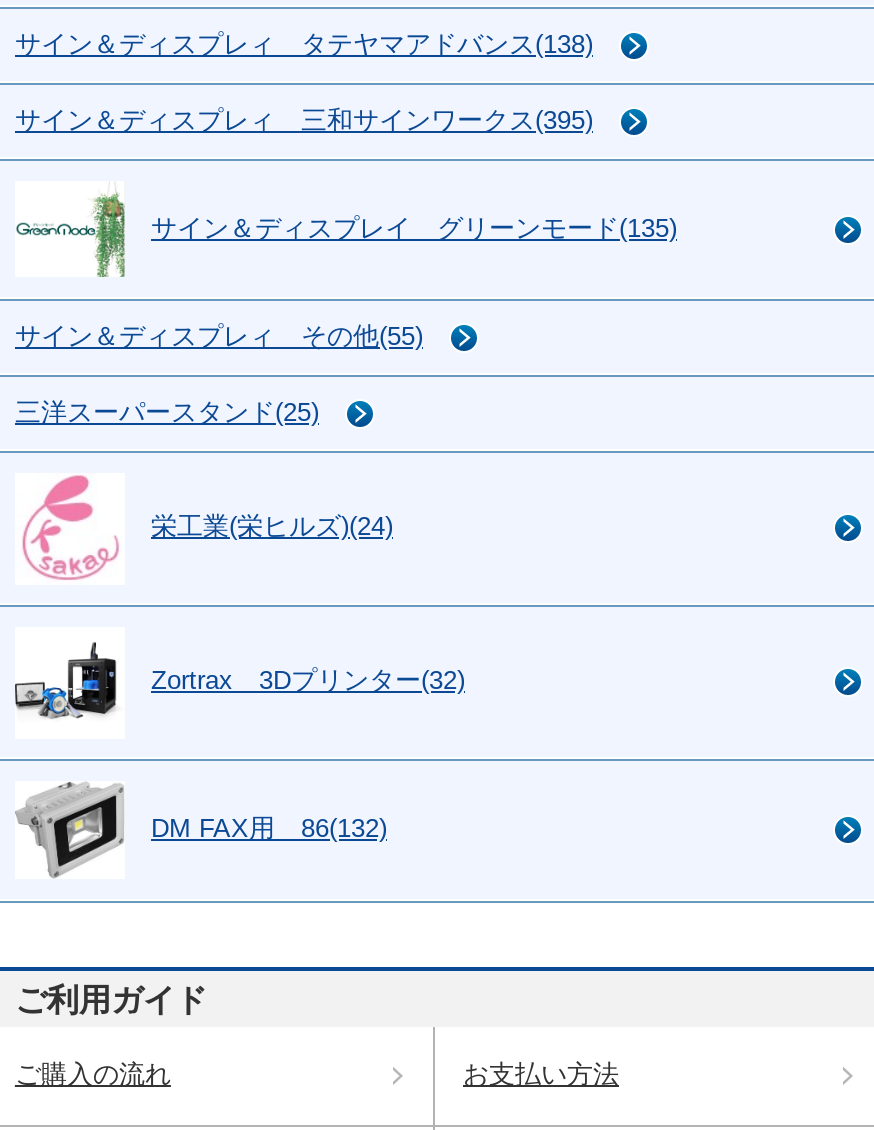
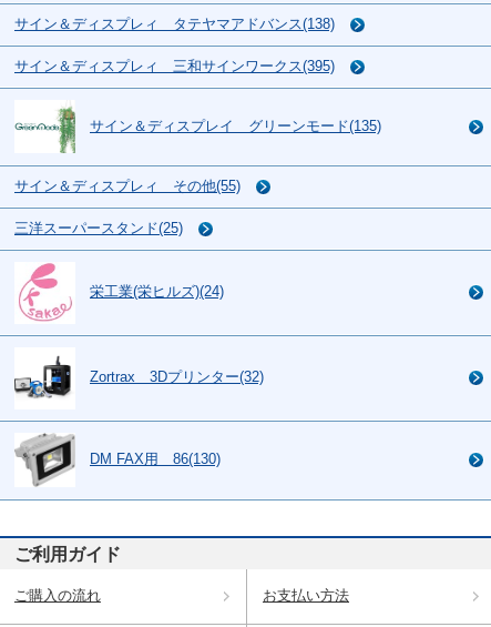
- DM FAX用 86(132)
+ DM FAX用 86(130)
